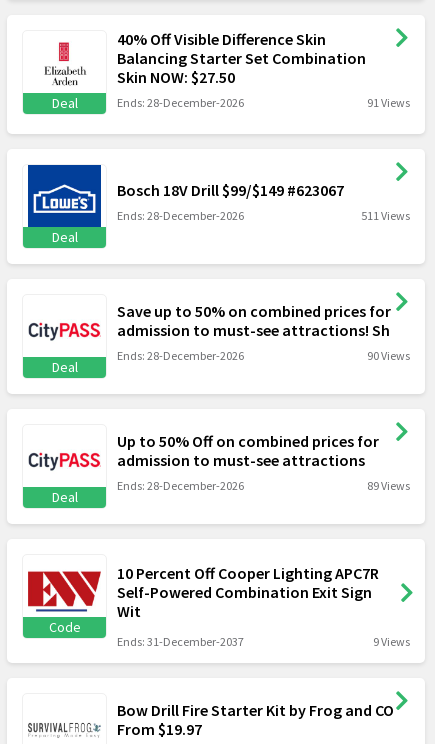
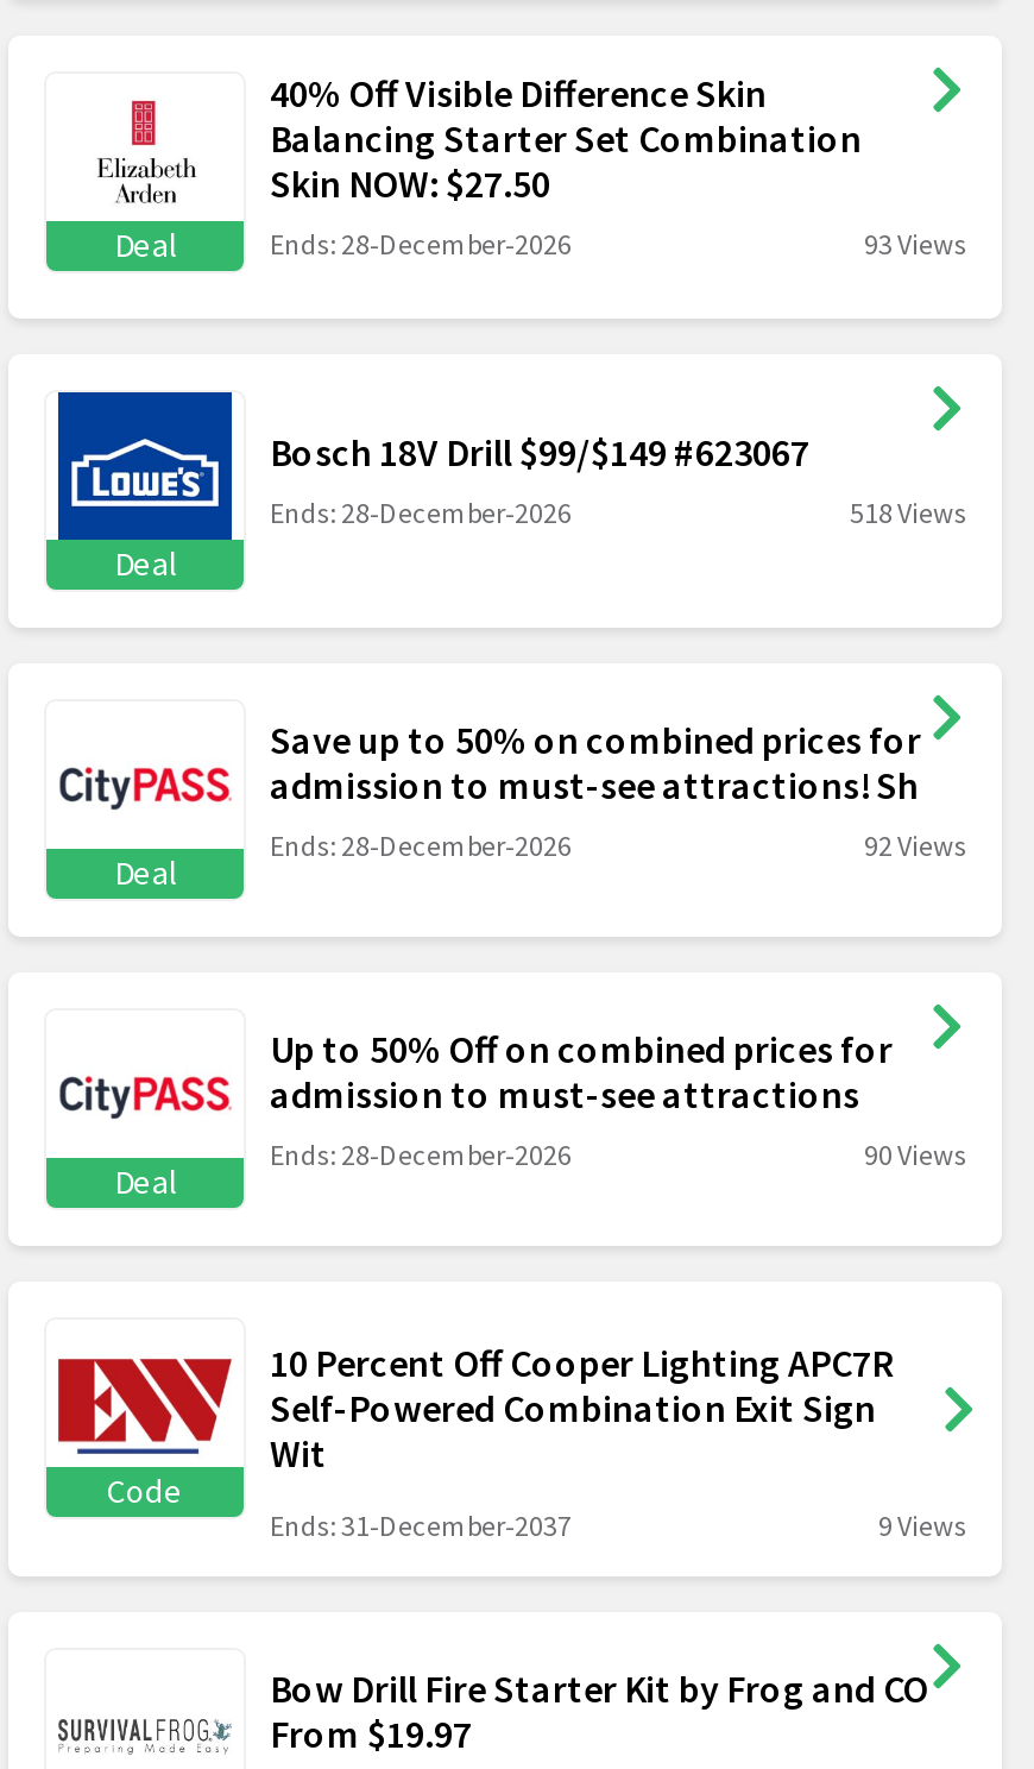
- 91 Views
+ 93 Views

- 511 Views
+ 518 Views

- 90 Views
+ 92 Views

- 89 Views
+ 90 Views
